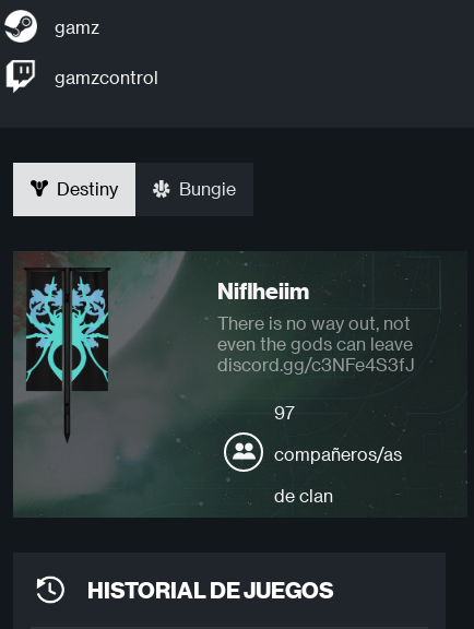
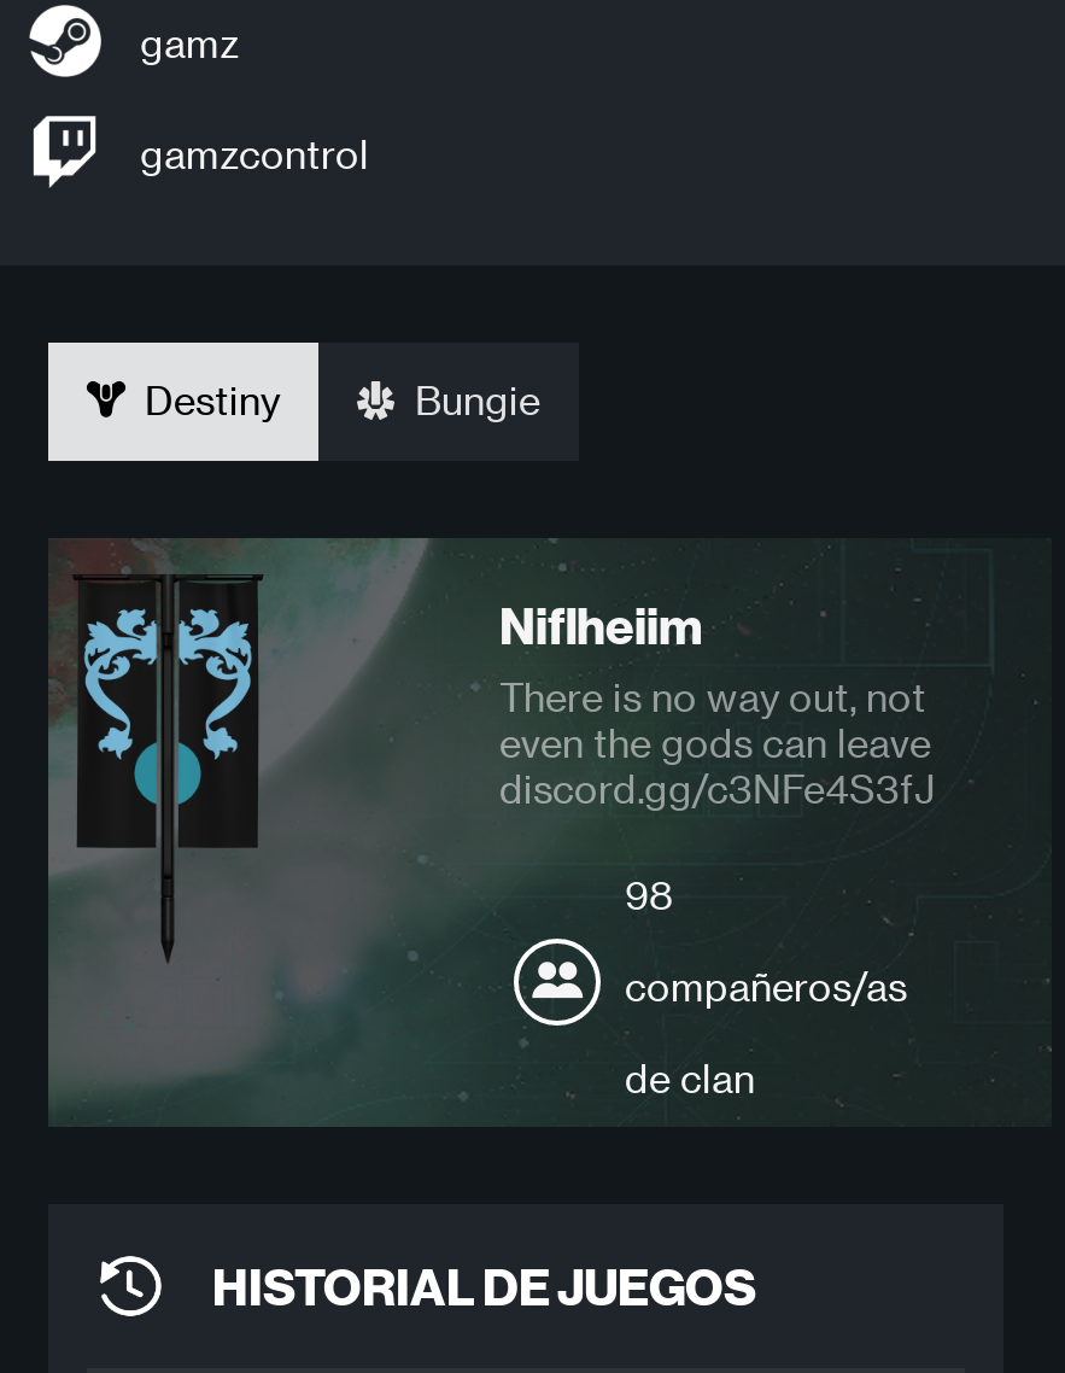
- [image]
+ [image]

- [image]
+ [image]

- 97
+ 98
